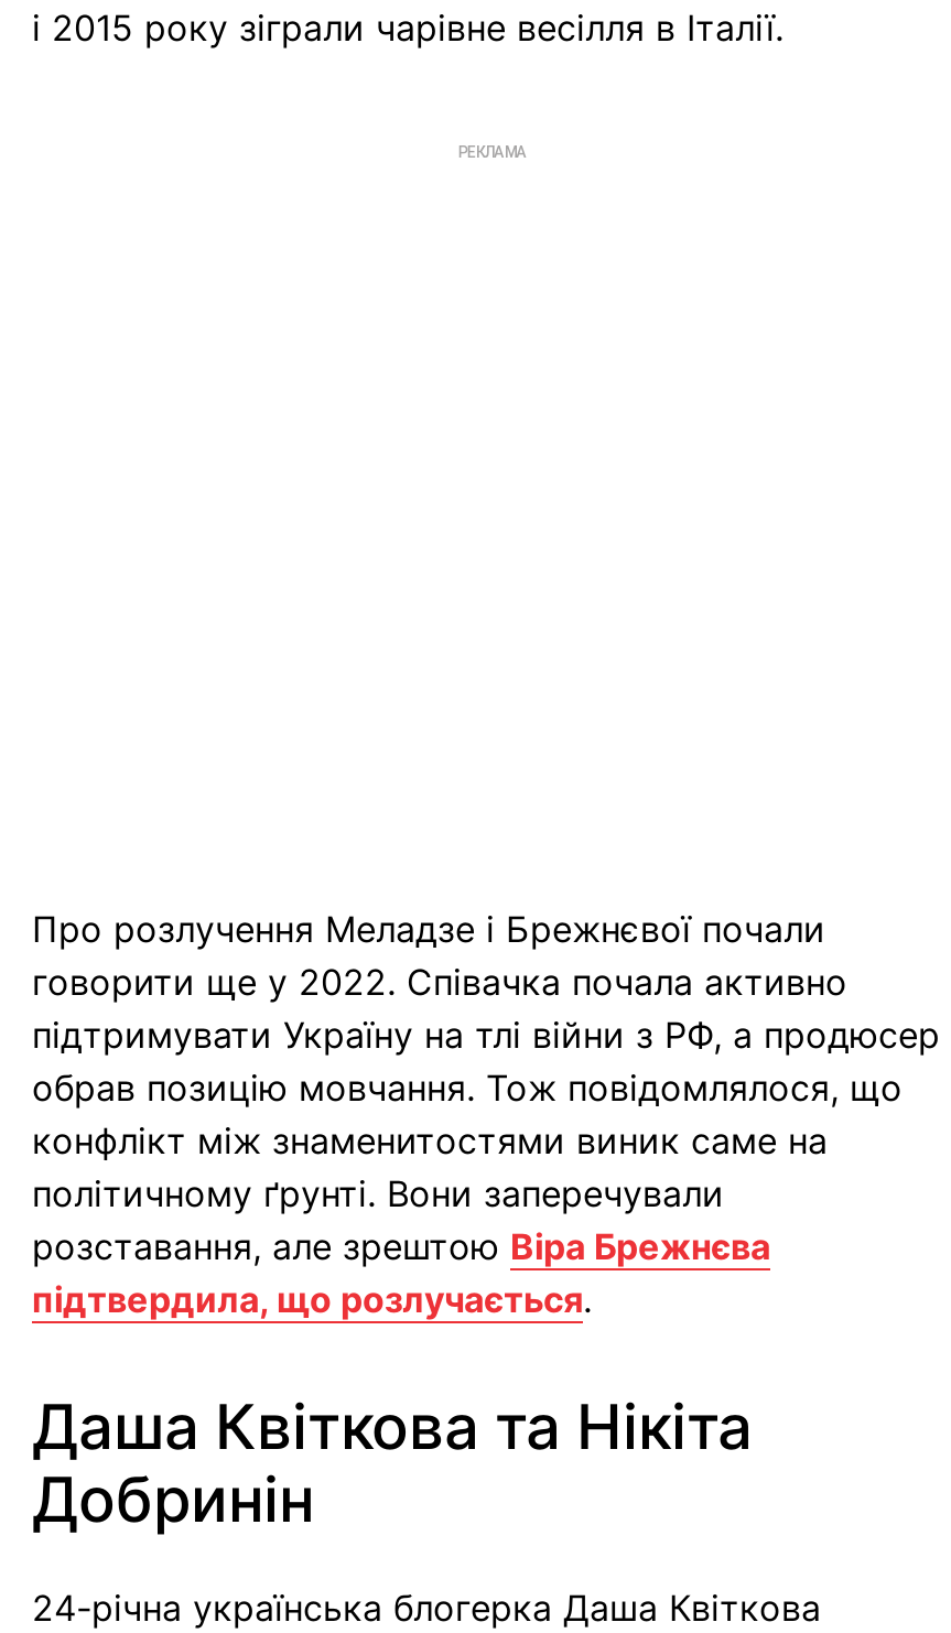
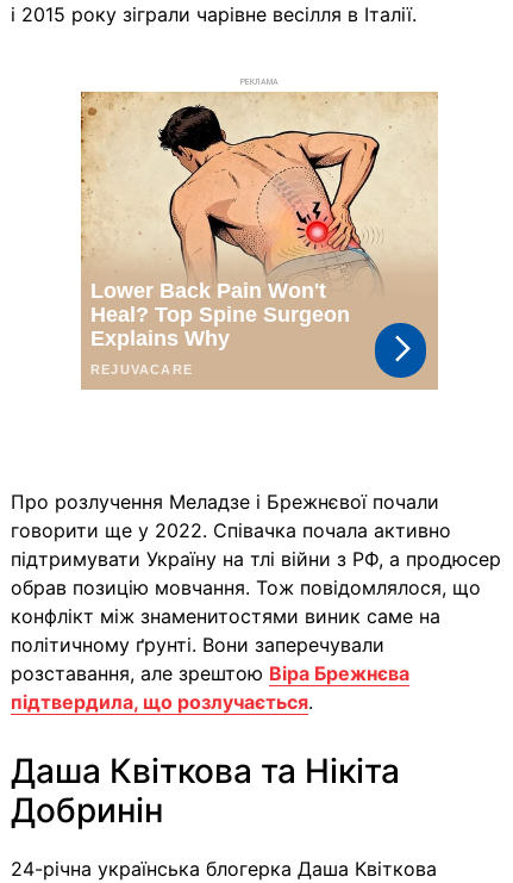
+ [image]
